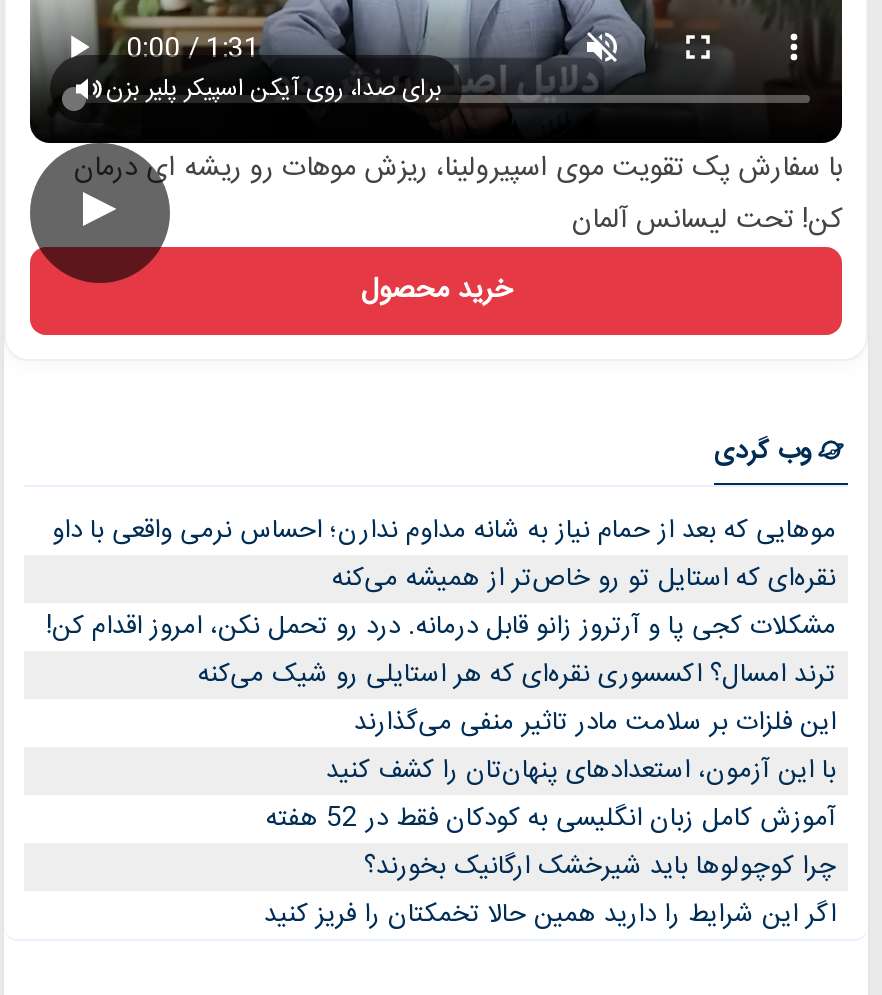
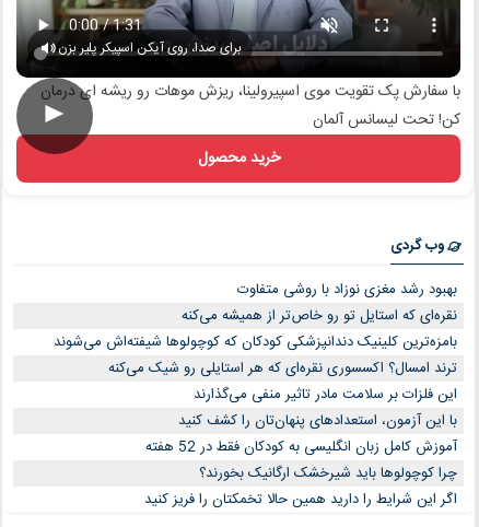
- موهایی که بعد از حمام نیاز به شانه مداوم ندارن؛ احساس نرمی واقعی با داو
+ بهبود رشد مغزی نوزاد با روشی متفاوت

- مشکلات کجی پا و آرتروز زانو قابل درمانه. درد رو تحمل نکن، امروز اقدام کن!
+ بامزه‌ترین کلینیک دندانپزشکی کودکان که کوچولوها شیفته‌اش می‌شوند
